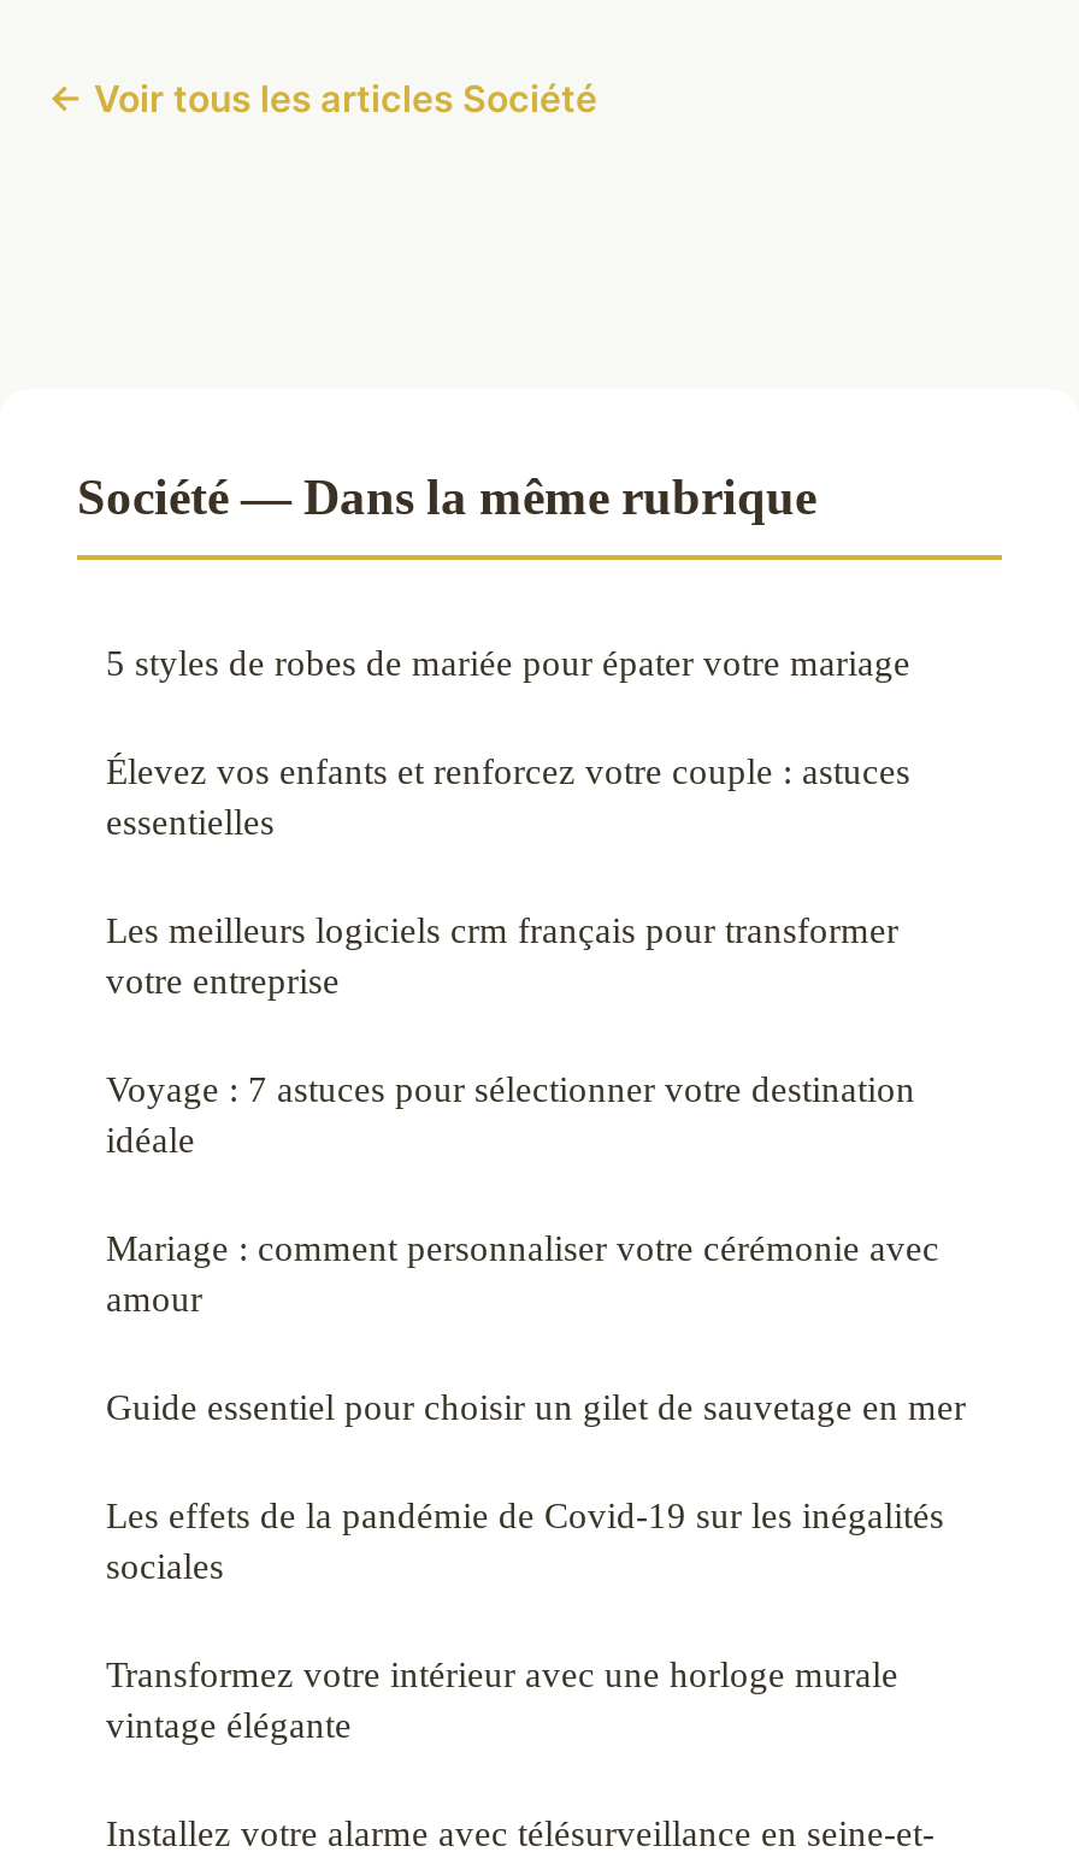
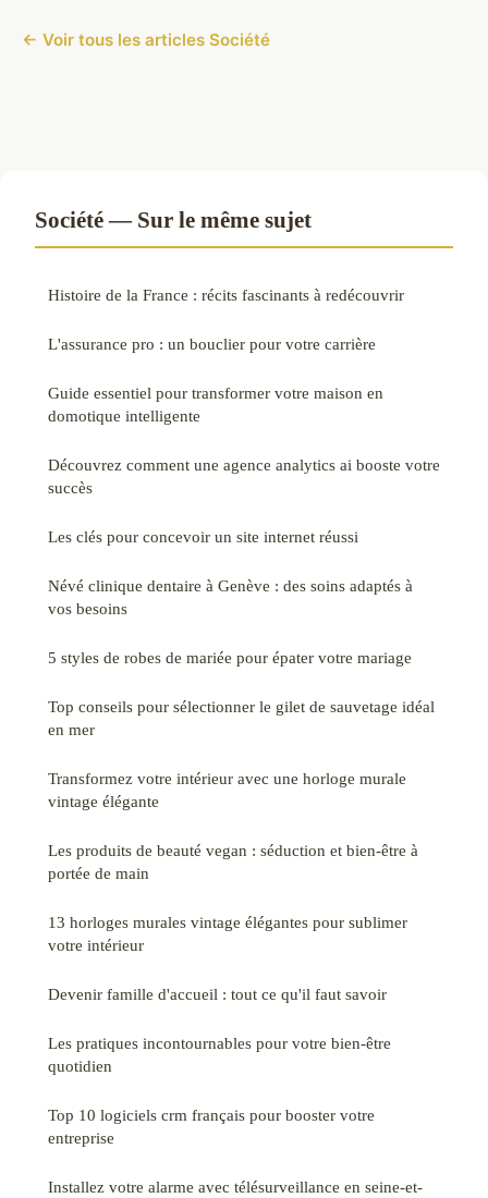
- Société — Dans la même rubrique
+ Société — Sur le même sujet
+ Histoire de la France : récits fascinants à redécouvrir
+ L'assurance pro : un bouclier pour votre carrière
+ Guide essentiel pour transformer votre maison en
+ domotique intelligente
+ Découvrez comment une agence analytics ai booste votre
+ succès
+ Les clés pour concevoir un site internet réussi
+ Névé clinique dentaire à Genève : des soins adaptés à
+ vos besoins

- Élevez vos enfants et renforcez votre couple : astuces
- essentielles
- Les meilleurs logiciels crm français pour transformer
- votre entreprise
- Voyage : 7 astuces pour sélectionner votre destination
- idéale
- Mariage : comment personnaliser votre cérémonie avec
- amour
- Guide essentiel pour choisir un gilet de sauvetage en mer
- Les effets de la pandémie de Covid-19 sur les inégalités
- sociales
+ Top conseils pour sélectionner le gilet de sauvetage idéal
+ en mer

+ Les produits de beauté vegan : séduction et bien-être à
+ portée de main
+ 13 horloges murales vintage élégantes pour sublimer
+ votre intérieur
+ Devenir famille d'accueil : tout ce qu'il faut savoir
+ Les pratiques incontournables pour votre bien-être
+ quotidien
+ Top 10 logiciels crm français pour booster votre
+ entreprise
